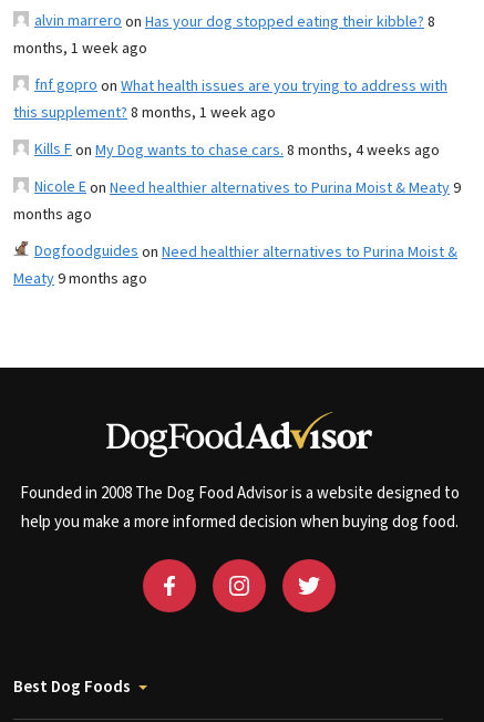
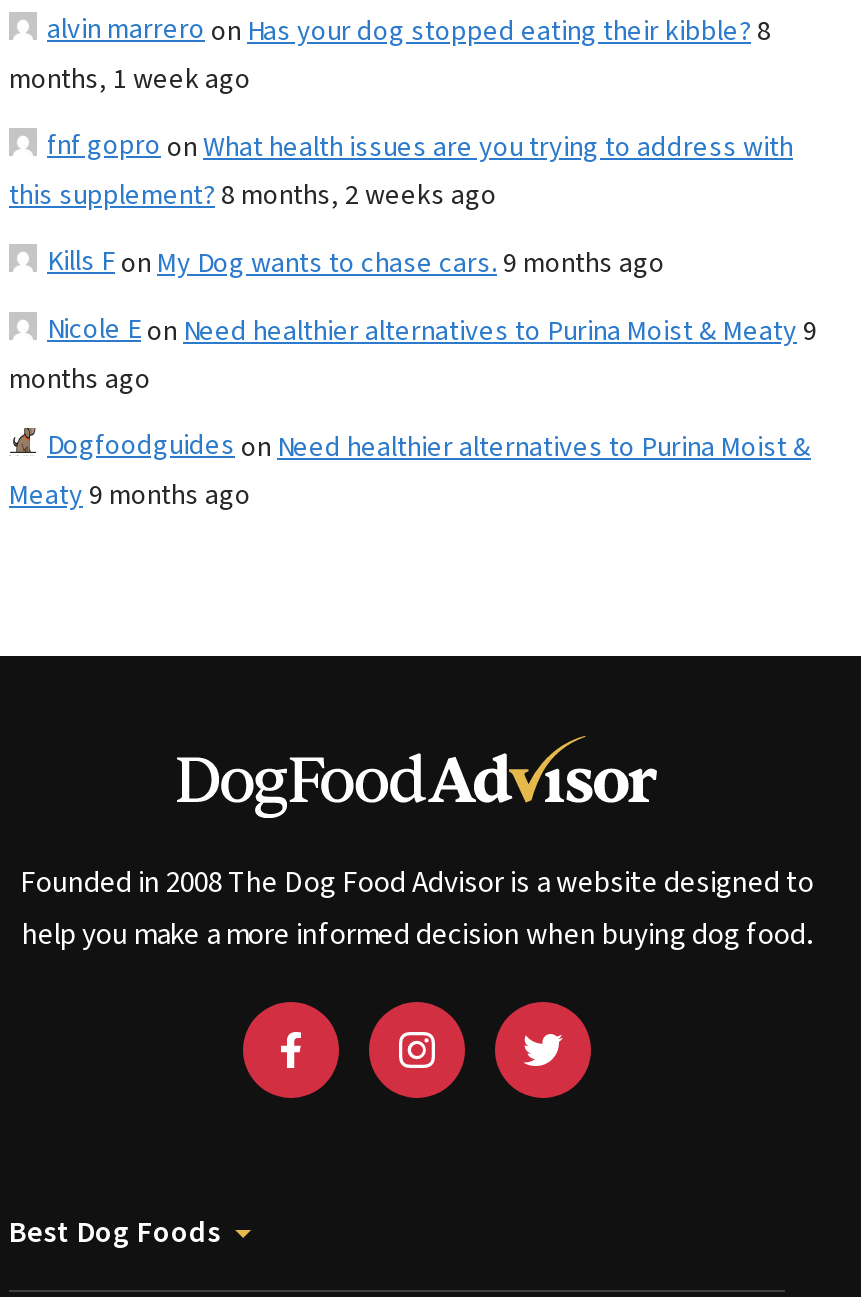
- this supplement? 8 months, 1 week ago
+ this supplement? 8 months, 2 weeks ago

- Kills Fon My Dog wants to chase cars. 8 months, 4 weeks ago
+ Kills Fon My Dog wants to chase cars. 9 months ago
